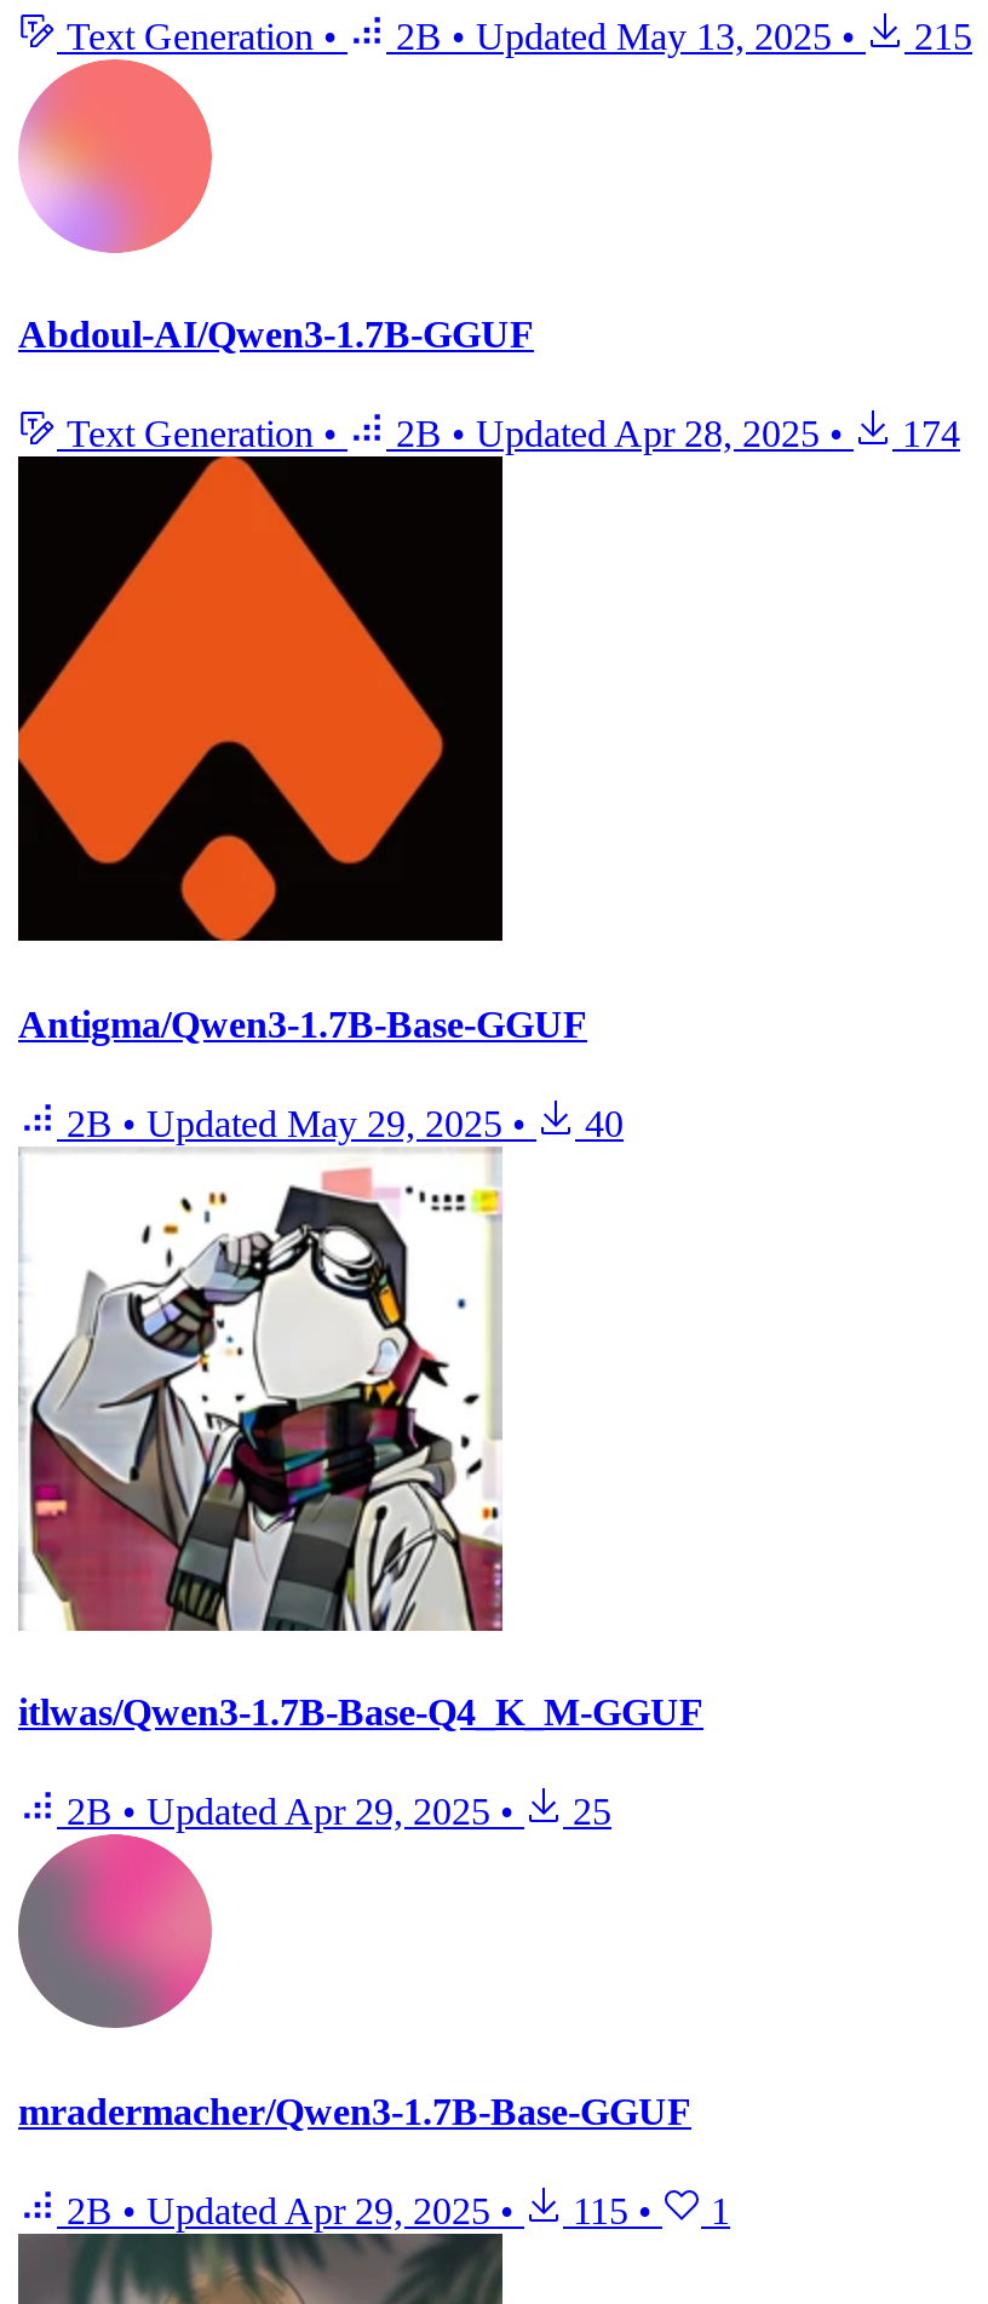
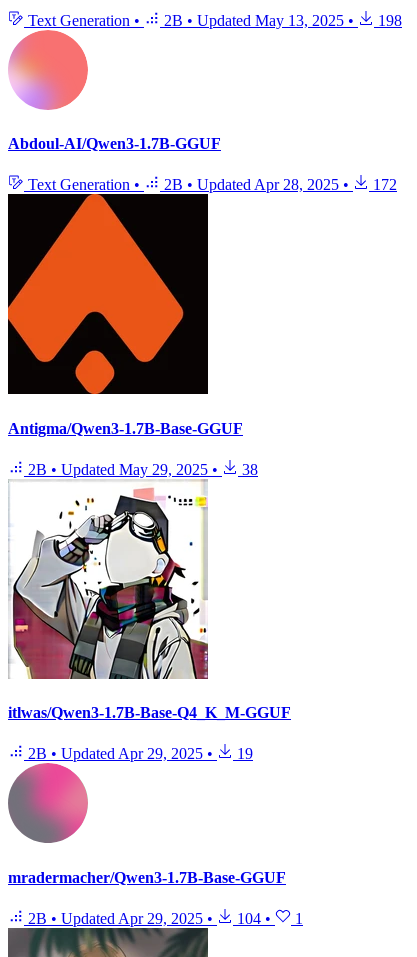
- Text Generation • 2B • Updated May 13, 2025 • 215
+ Text Generation • 2B • Updated May 13, 2025 • 198

- Text Generation • 2B • Updated Apr 28, 2025 • 174
+ Text Generation • 2B • Updated Apr 28, 2025 • 172

- 2B • Updated May 29, 2025 • 40
+ 2B • Updated May 29, 2025 • 38

- 2B • Updated Apr 29, 2025 • 25
+ 2B • Updated Apr 29, 2025 • 19

- 2B • Updated Apr 29, 2025 • 115 • 1
+ 2B • Updated Apr 29, 2025 • 104 • 1
